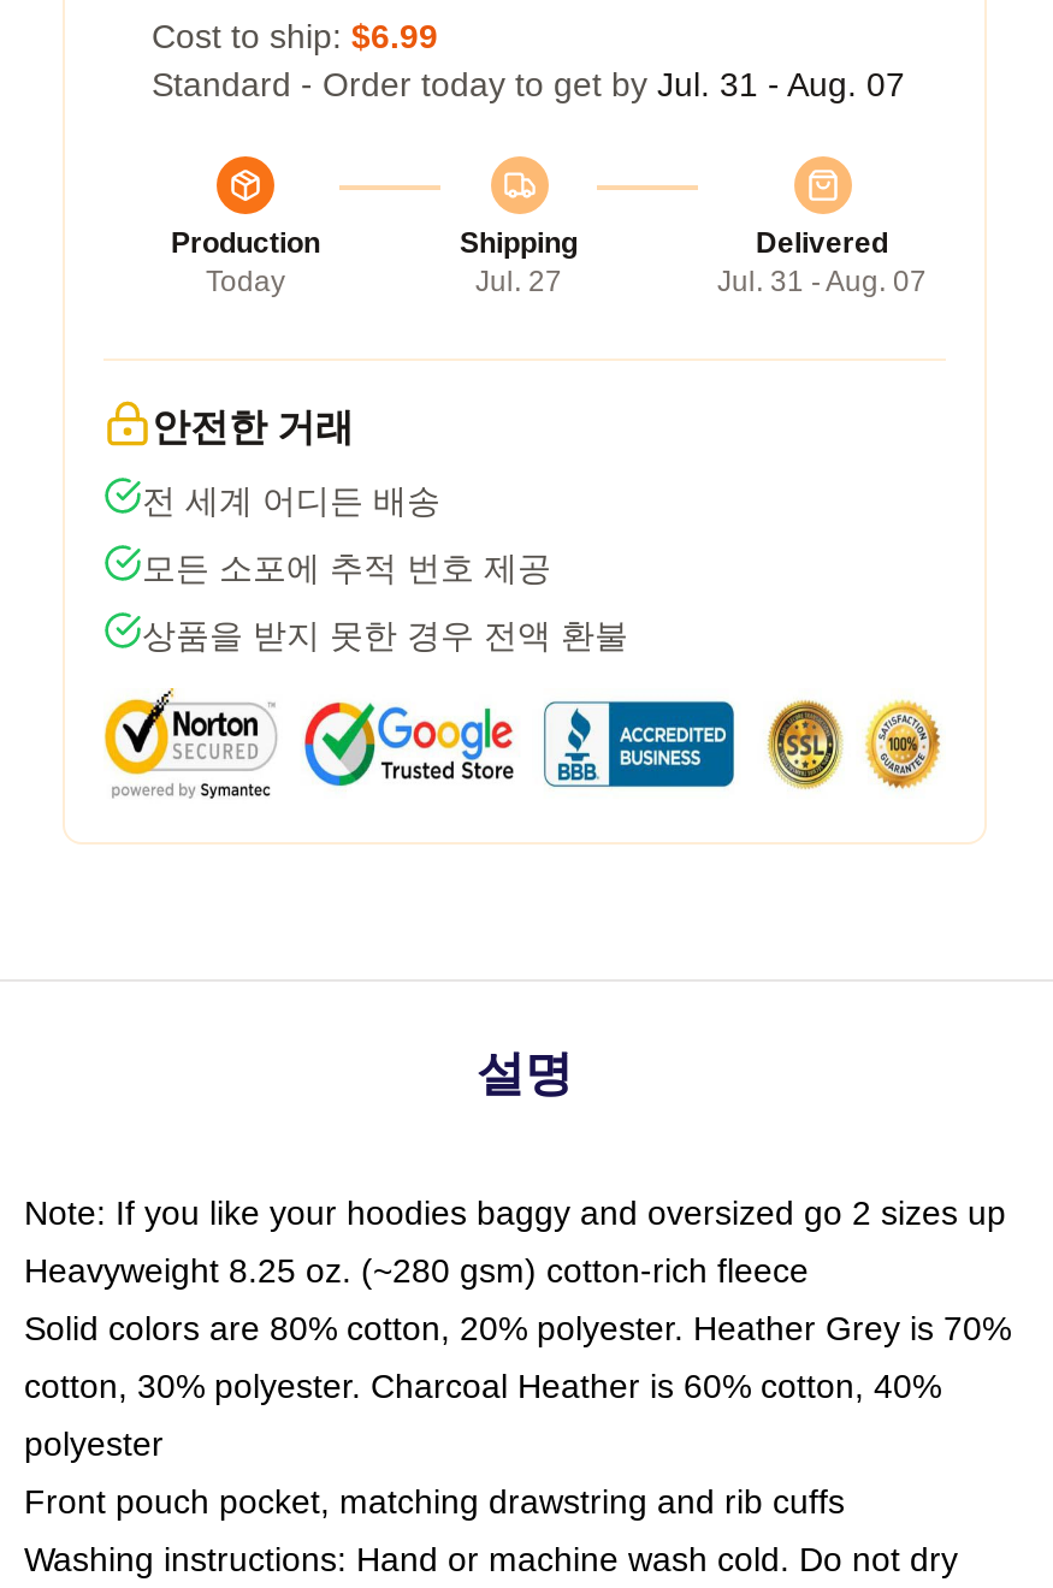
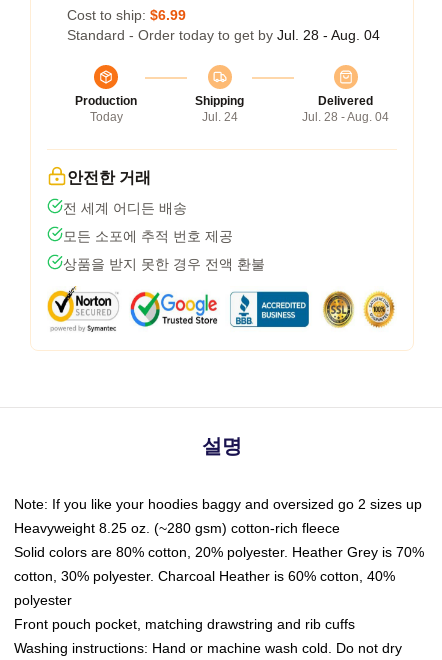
- Standard - Order today to get by Jul. 31 - Aug. 07
+ Standard - Order today to get by Jul. 28 - Aug. 04

- Jul. 27
+ Jul. 24

- Jul. 31 - Aug. 07
+ Jul. 28 - Aug. 04
